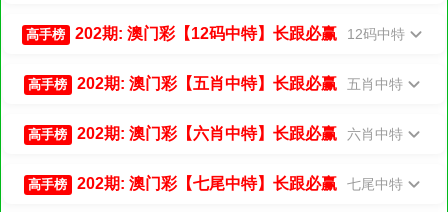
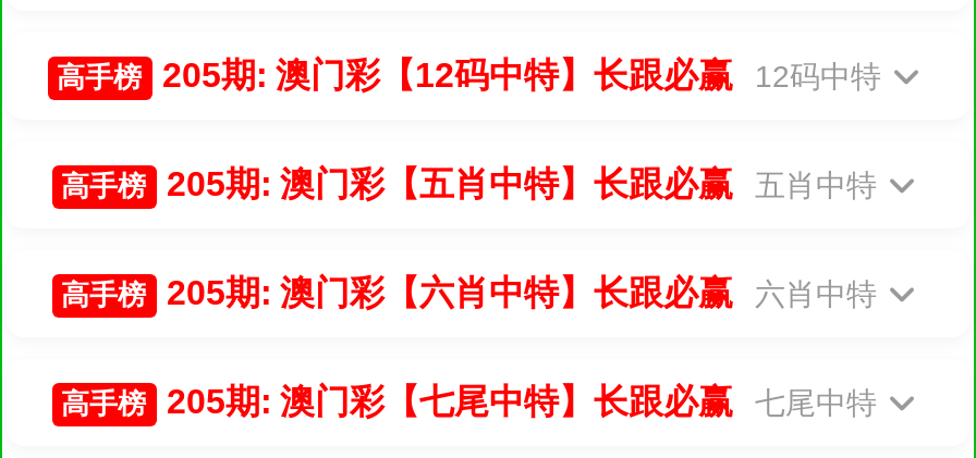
- 202期: 澳门彩【12码中特】长跟必赢
+ 205期: 澳门彩【12码中特】长跟必赢

- 202期: 澳门彩【五肖中特】长跟必赢
+ 205期: 澳门彩【五肖中特】长跟必赢

- 202期: 澳门彩【六肖中特】长跟必赢
+ 205期: 澳门彩【六肖中特】长跟必赢

- 202期: 澳门彩【七尾中特】长跟必赢
+ 205期: 澳门彩【七尾中特】长跟必赢
